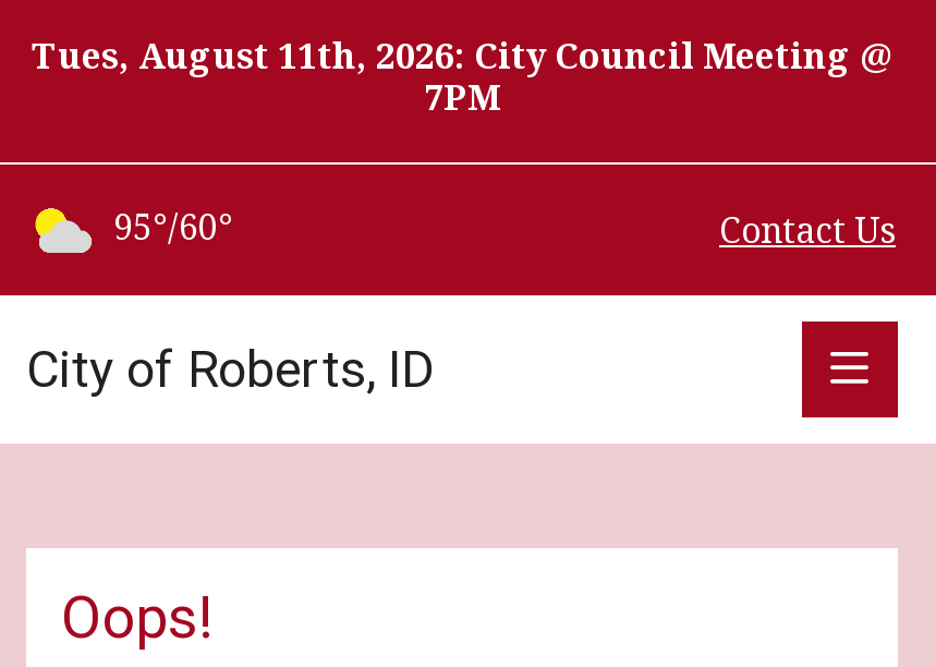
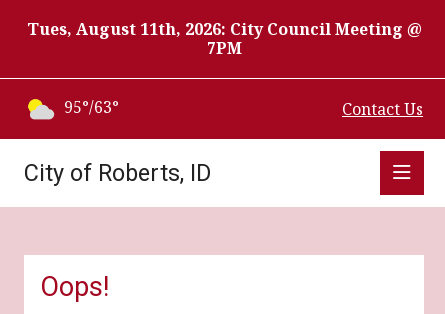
- 95°/60°
+ 95°/63°
